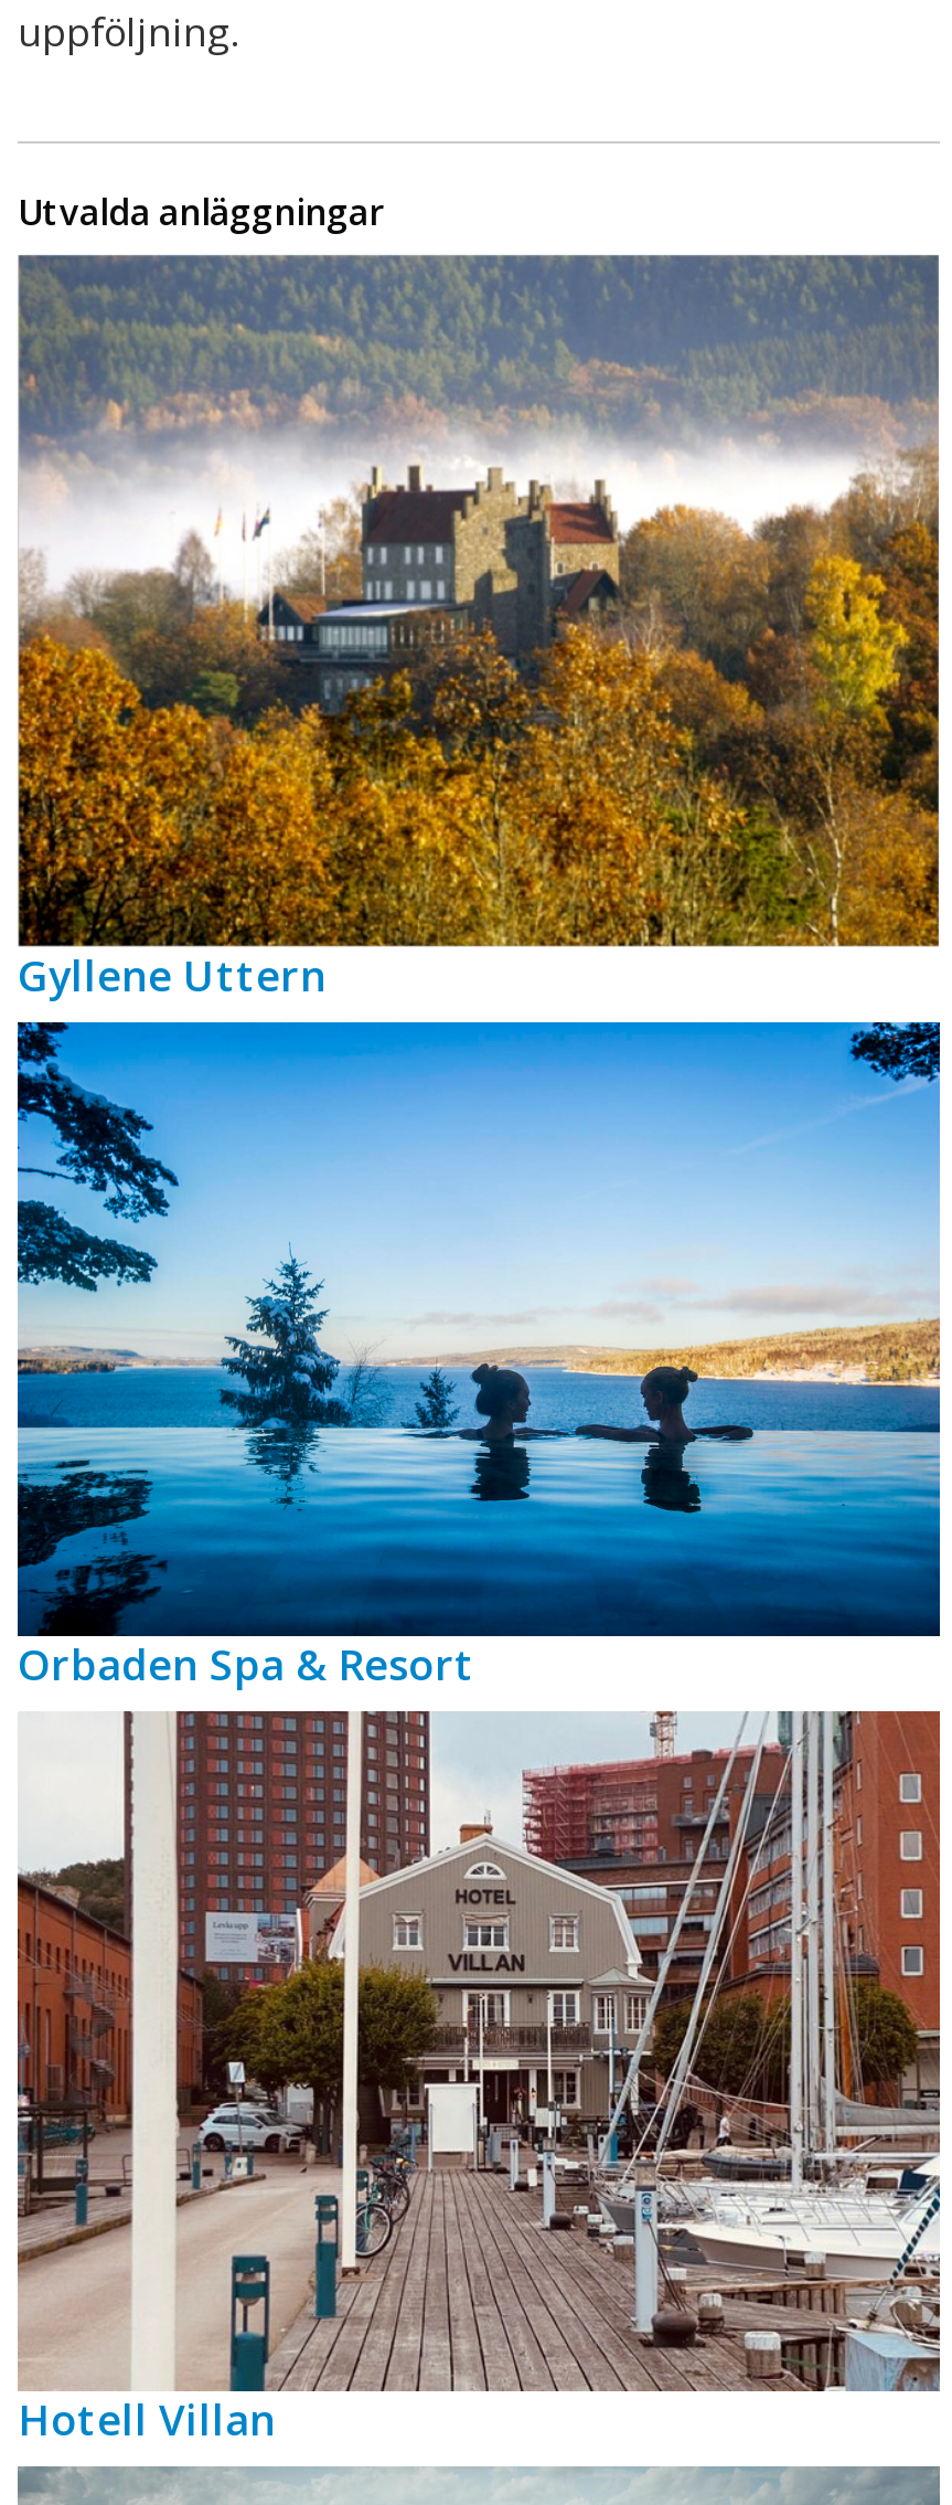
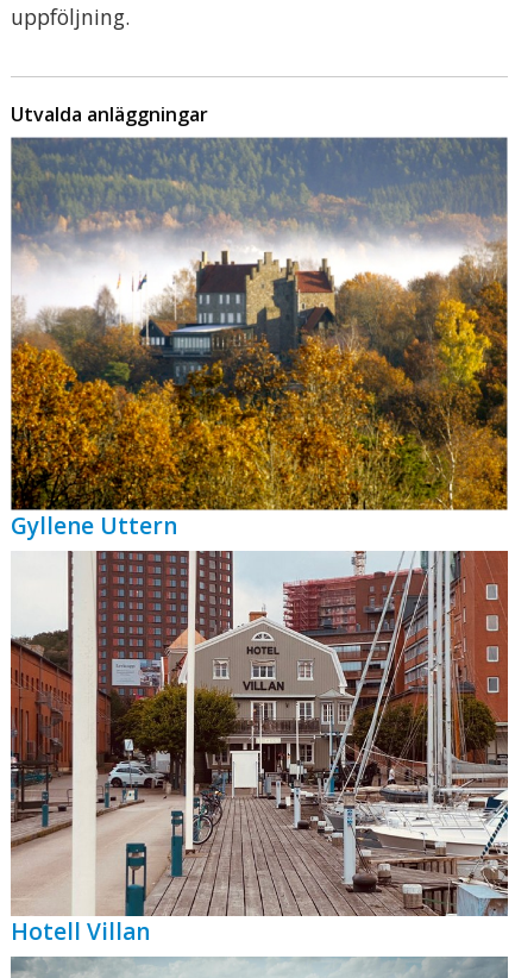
- [image]
- Orbaden Spa & Resort
